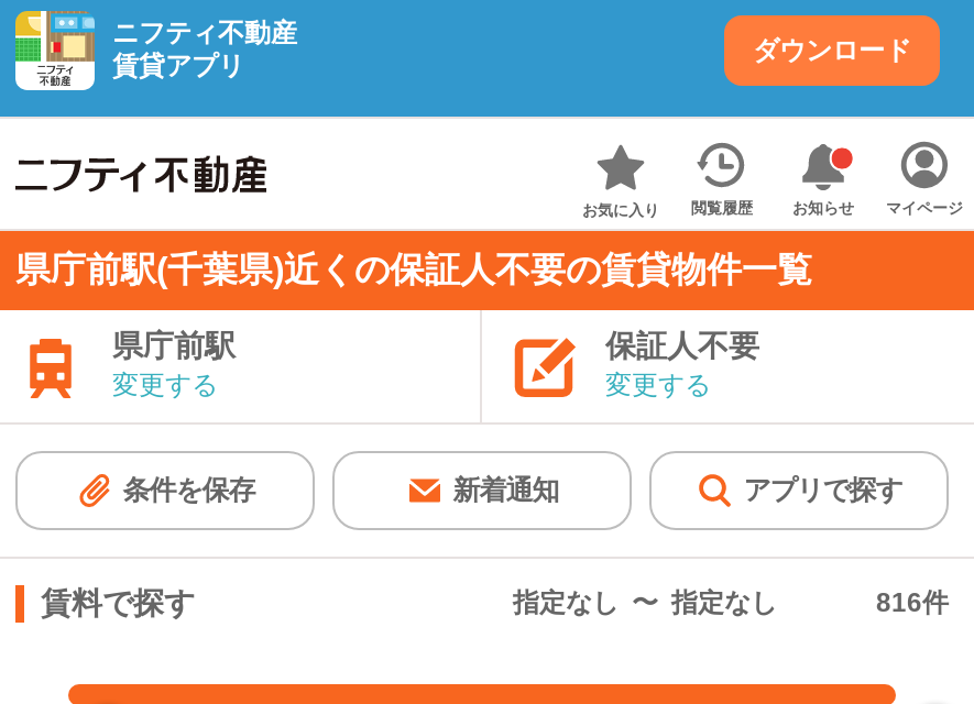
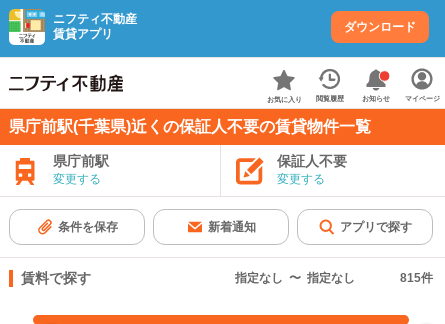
- 816件
+ 815件
